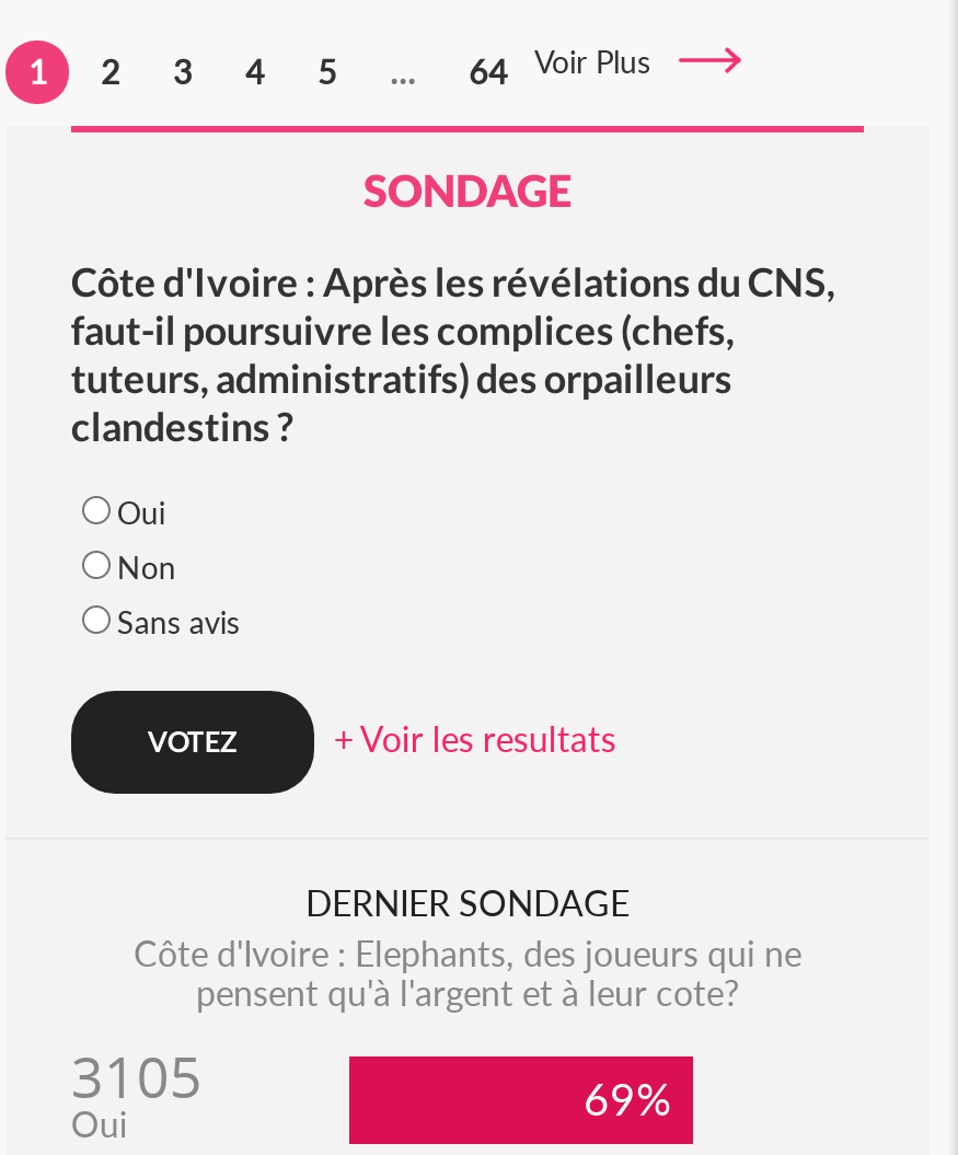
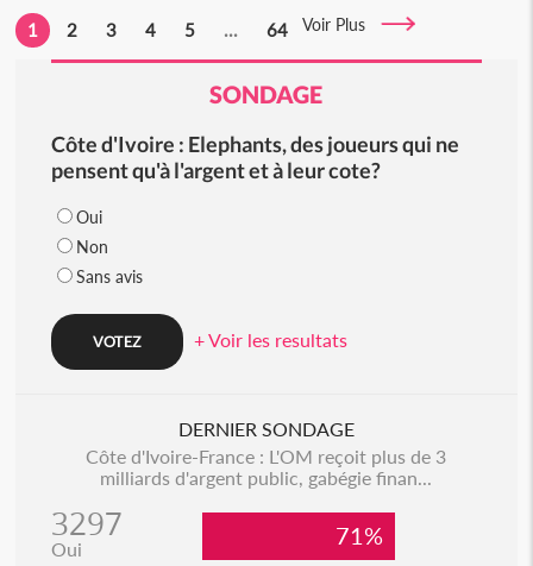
- Côte d'Ivoire : Après les révélations du CNS,
- faut-il poursuivre les complices (chefs,
- tuteurs, administratifs) des orpailleurs
- clandestins ?

moved up: Côte d'Ivoire : Elephants, des joueurs qui ne | pensent qu'à l'argent et à leur cote?

- 3105
+ Côte d'Ivoire-France : L'OM reçoit plus de 3
+ milliards d'argent public, gabégie finan...
+ 3297

- 69%
+ 71%
